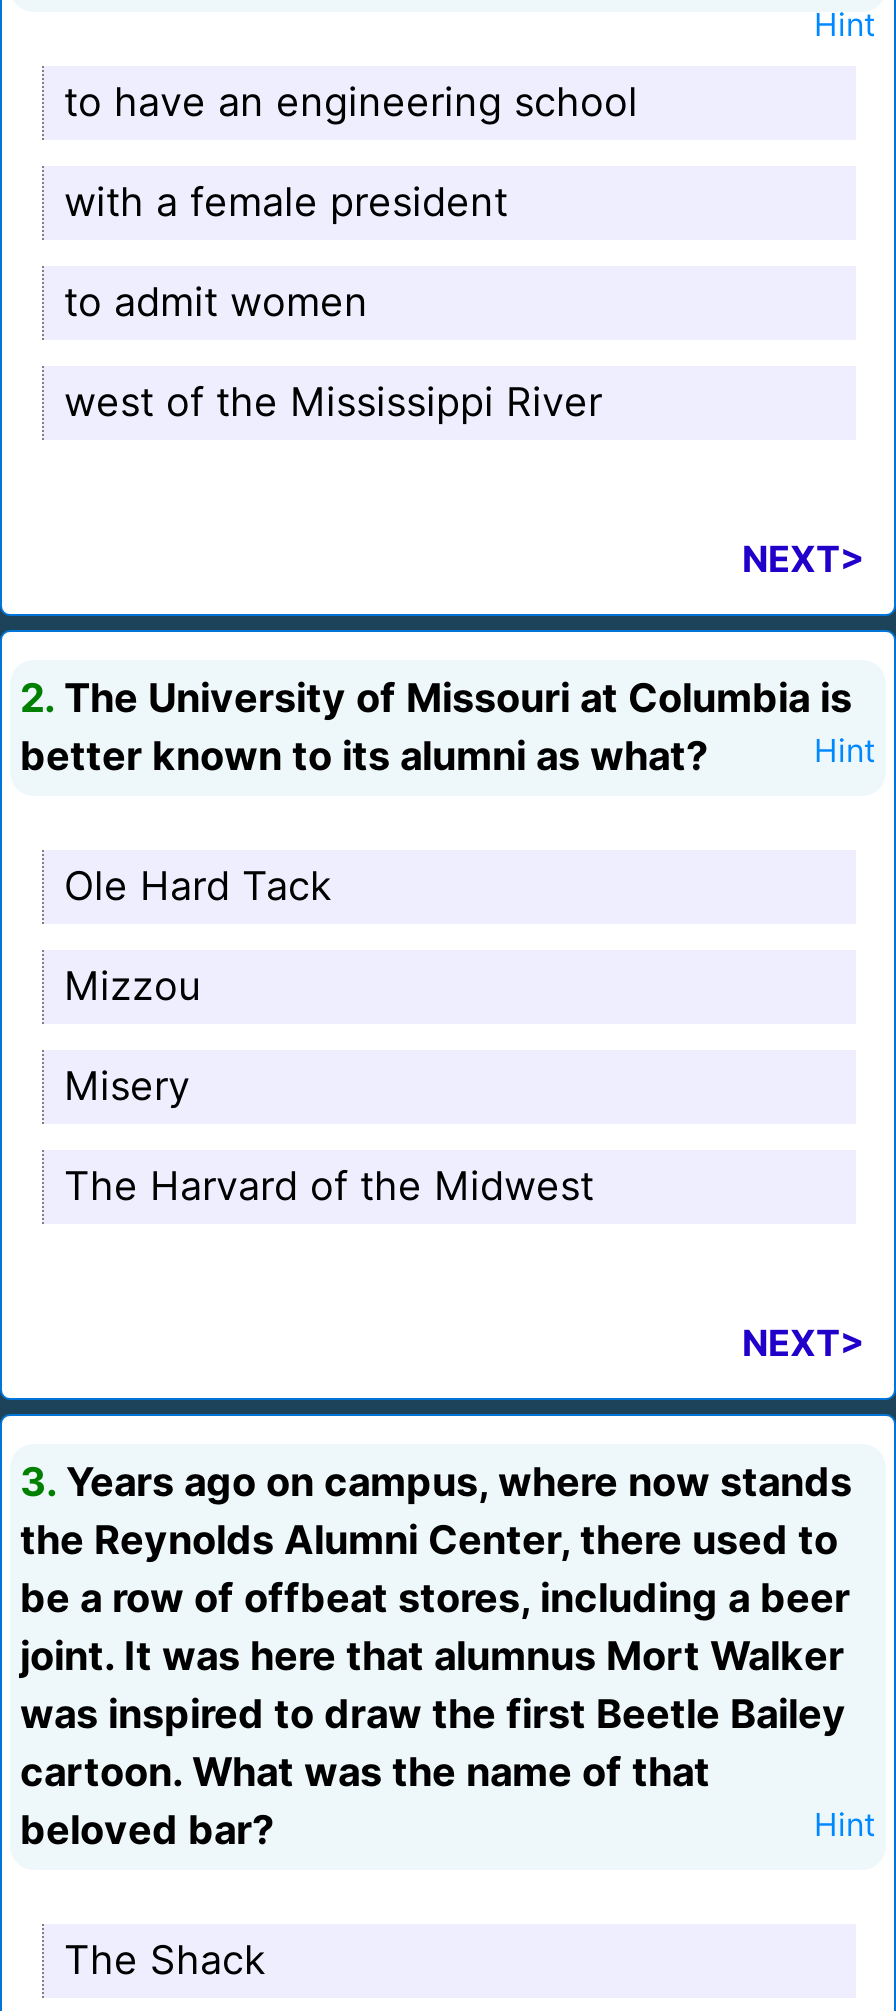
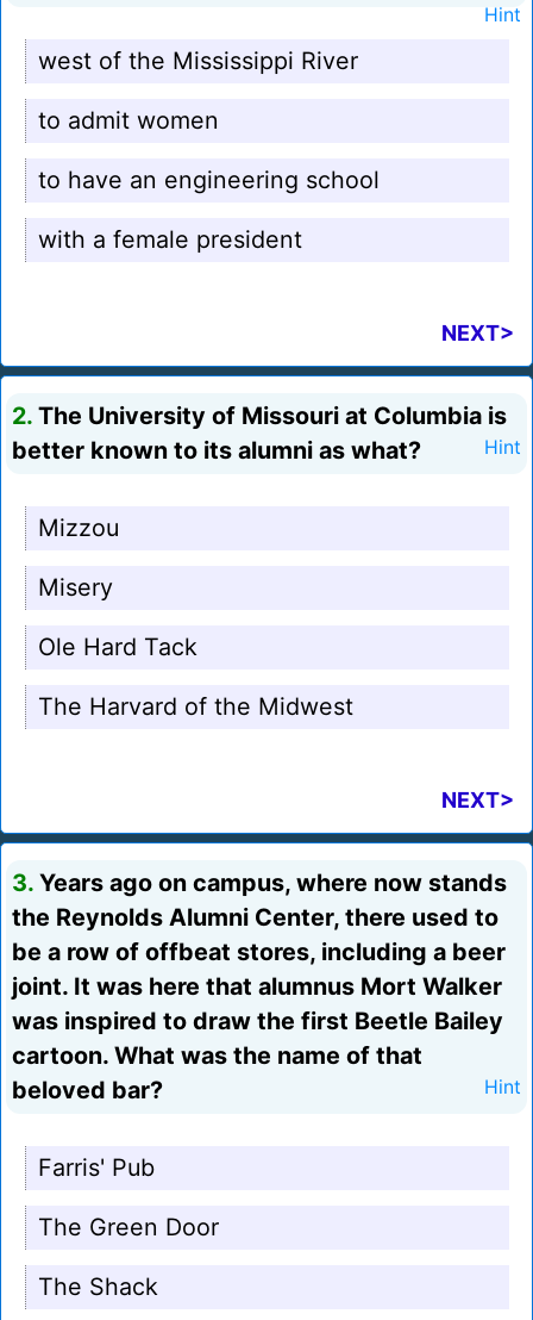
moved up: west of the Mississippi River | to admit women

moved down: Ole Hard Tack

moved up: Mizzou | Misery

+ Farris' Pub
+ The Green Door
